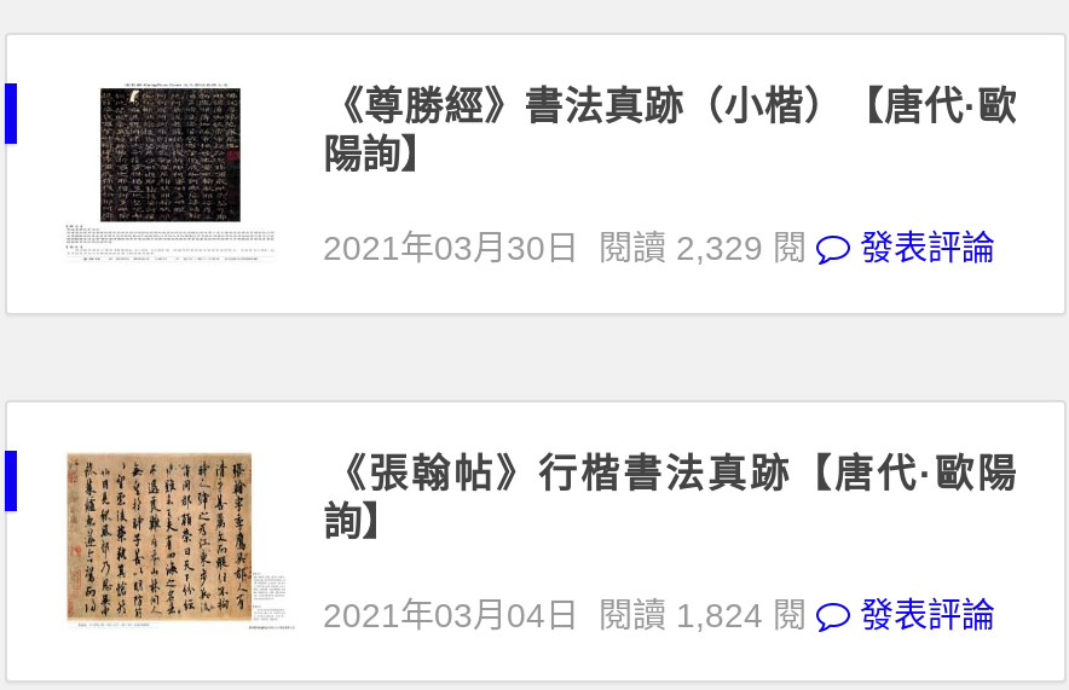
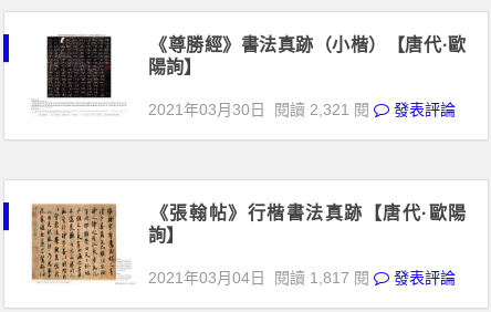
- 2021年03月30日 閱讀 2,329 閱
+ 2021年03月30日 閱讀 2,321 閱

- 2021年03月04日 閱讀 1,824 閱
+ 2021年03月04日 閱讀 1,817 閱
